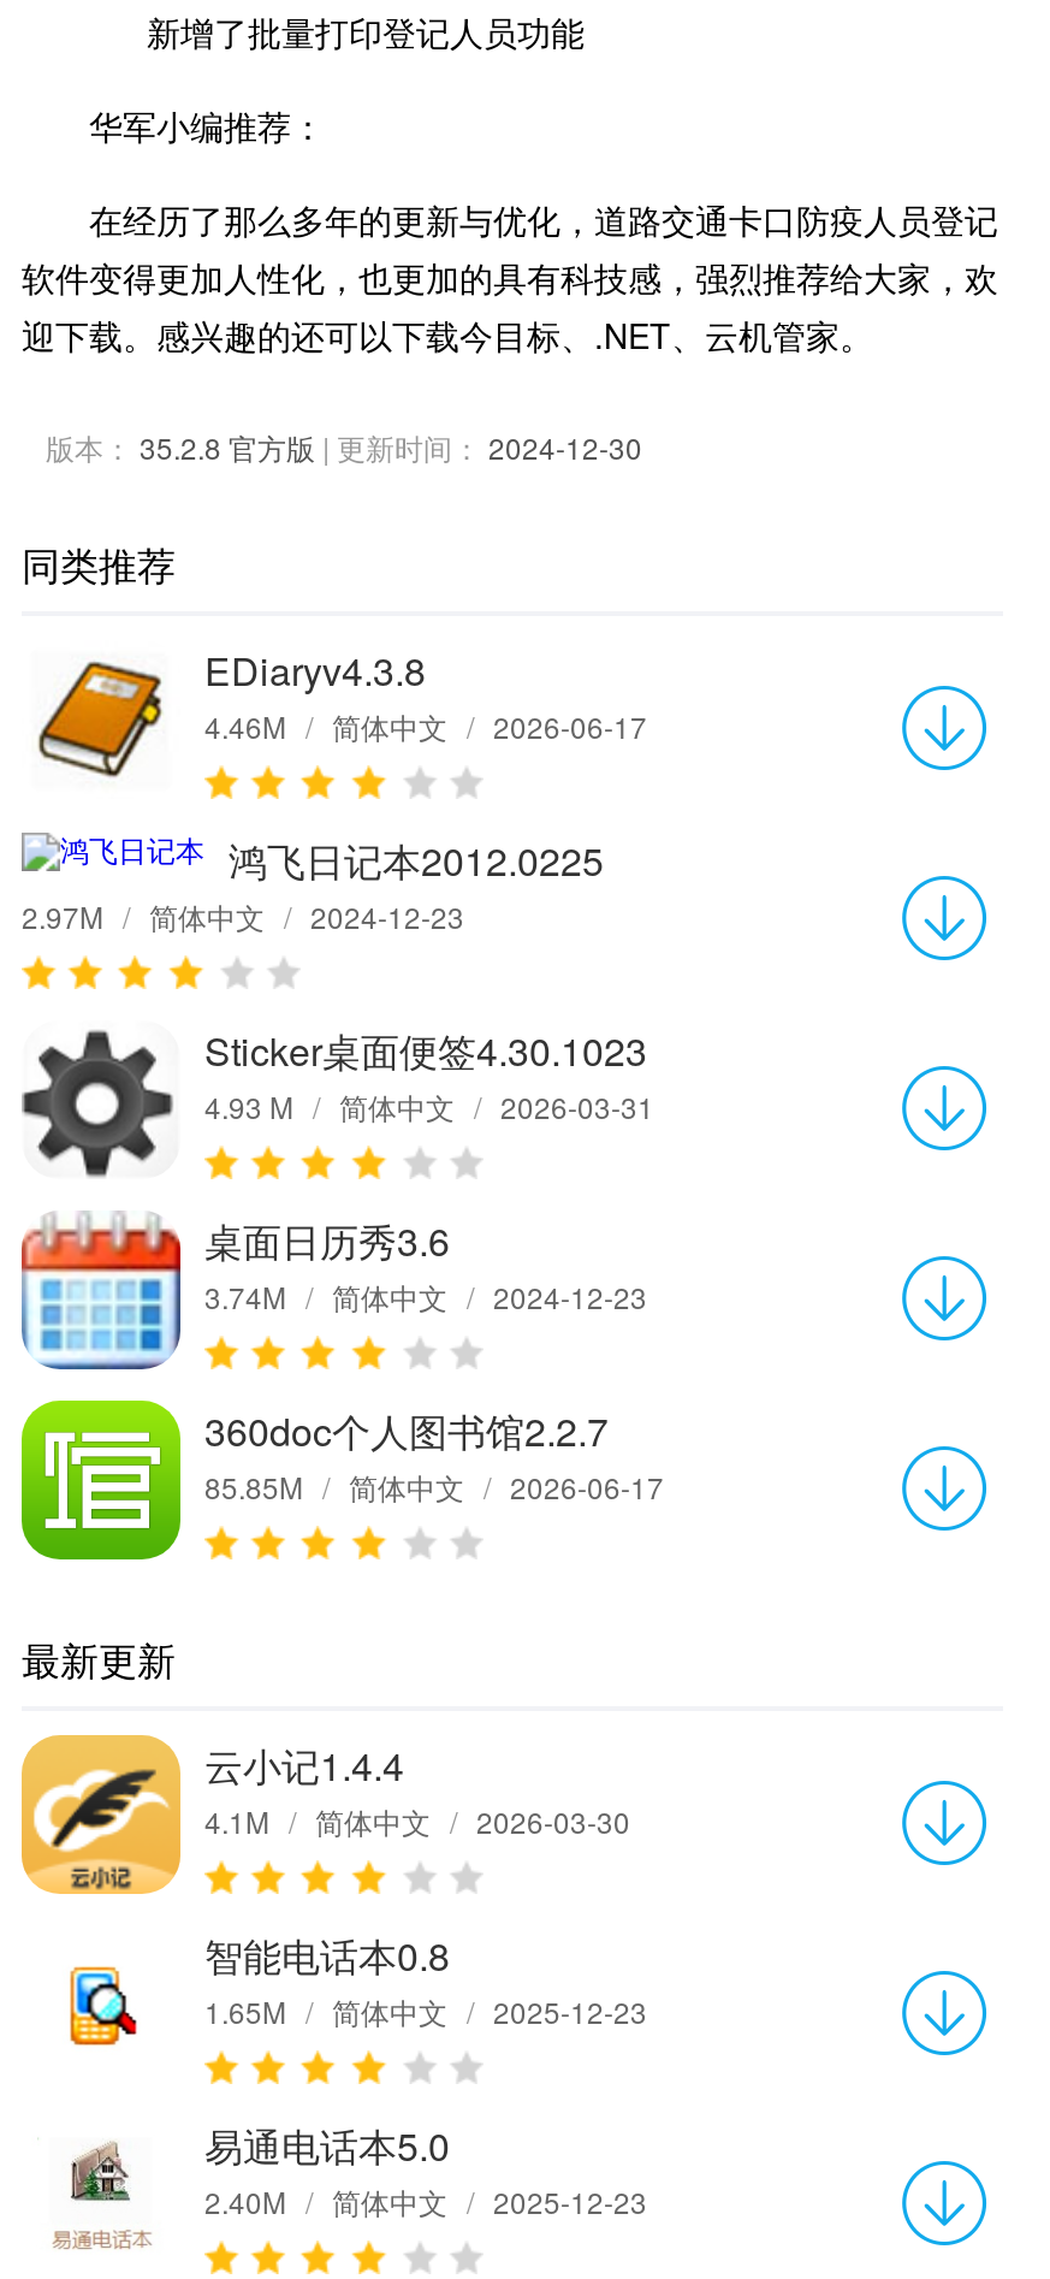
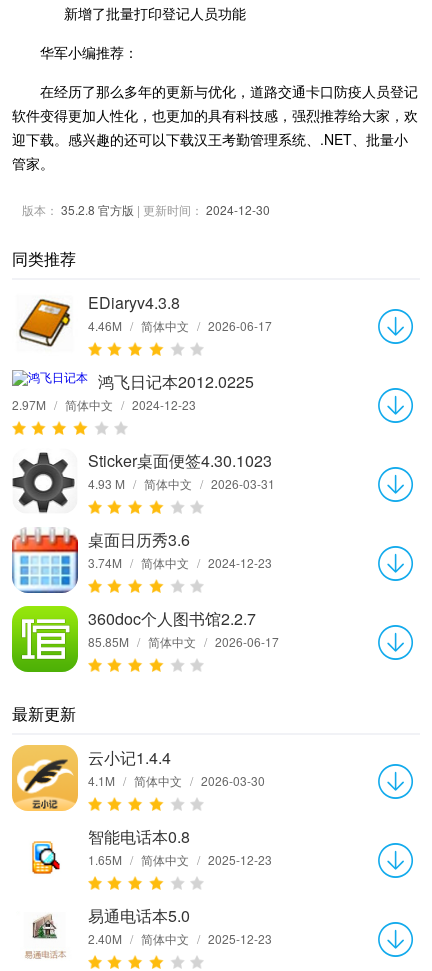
- 迎下载。感兴趣的还可以下载今目标、.NET、云机管家。
+ 迎下载。感兴趣的还可以下载汉王考勤管理系统、.NET、批量小
+ 管家。
